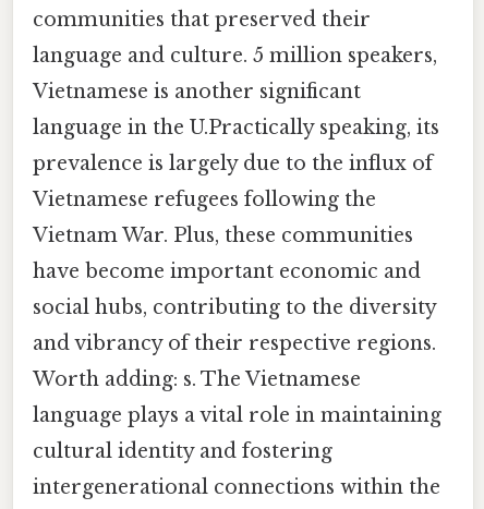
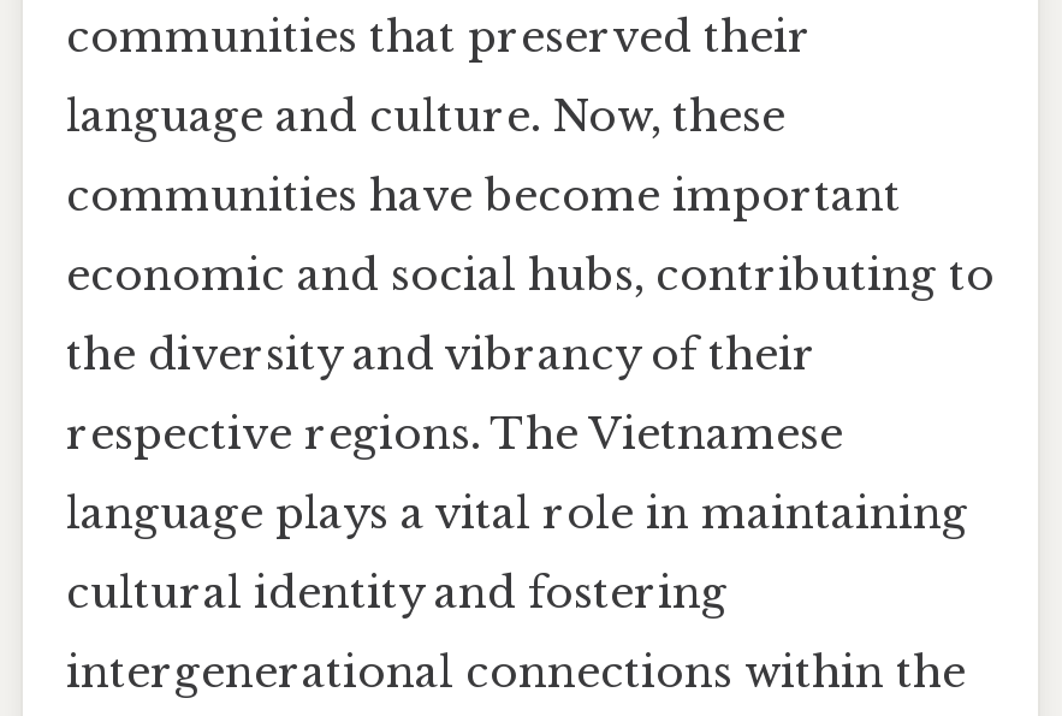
- language and culture. 5 million speakers,
- Vietnamese is another significant
- language in the U.Practically speaking, its
- prevalence is largely due to the influx of
- Vietnamese refugees following the
- Vietnam War. Plus, these communities
- have become important economic and
- social hubs, contributing to the diversity
- and vibrancy of their respective regions.
- Worth adding: s. The Vietnamese
+ language and culture. Now, these
+ communities have become important
+ economic and social hubs, contributing to
+ the diversity and vibrancy of their
+ respective regions. The Vietnamese
